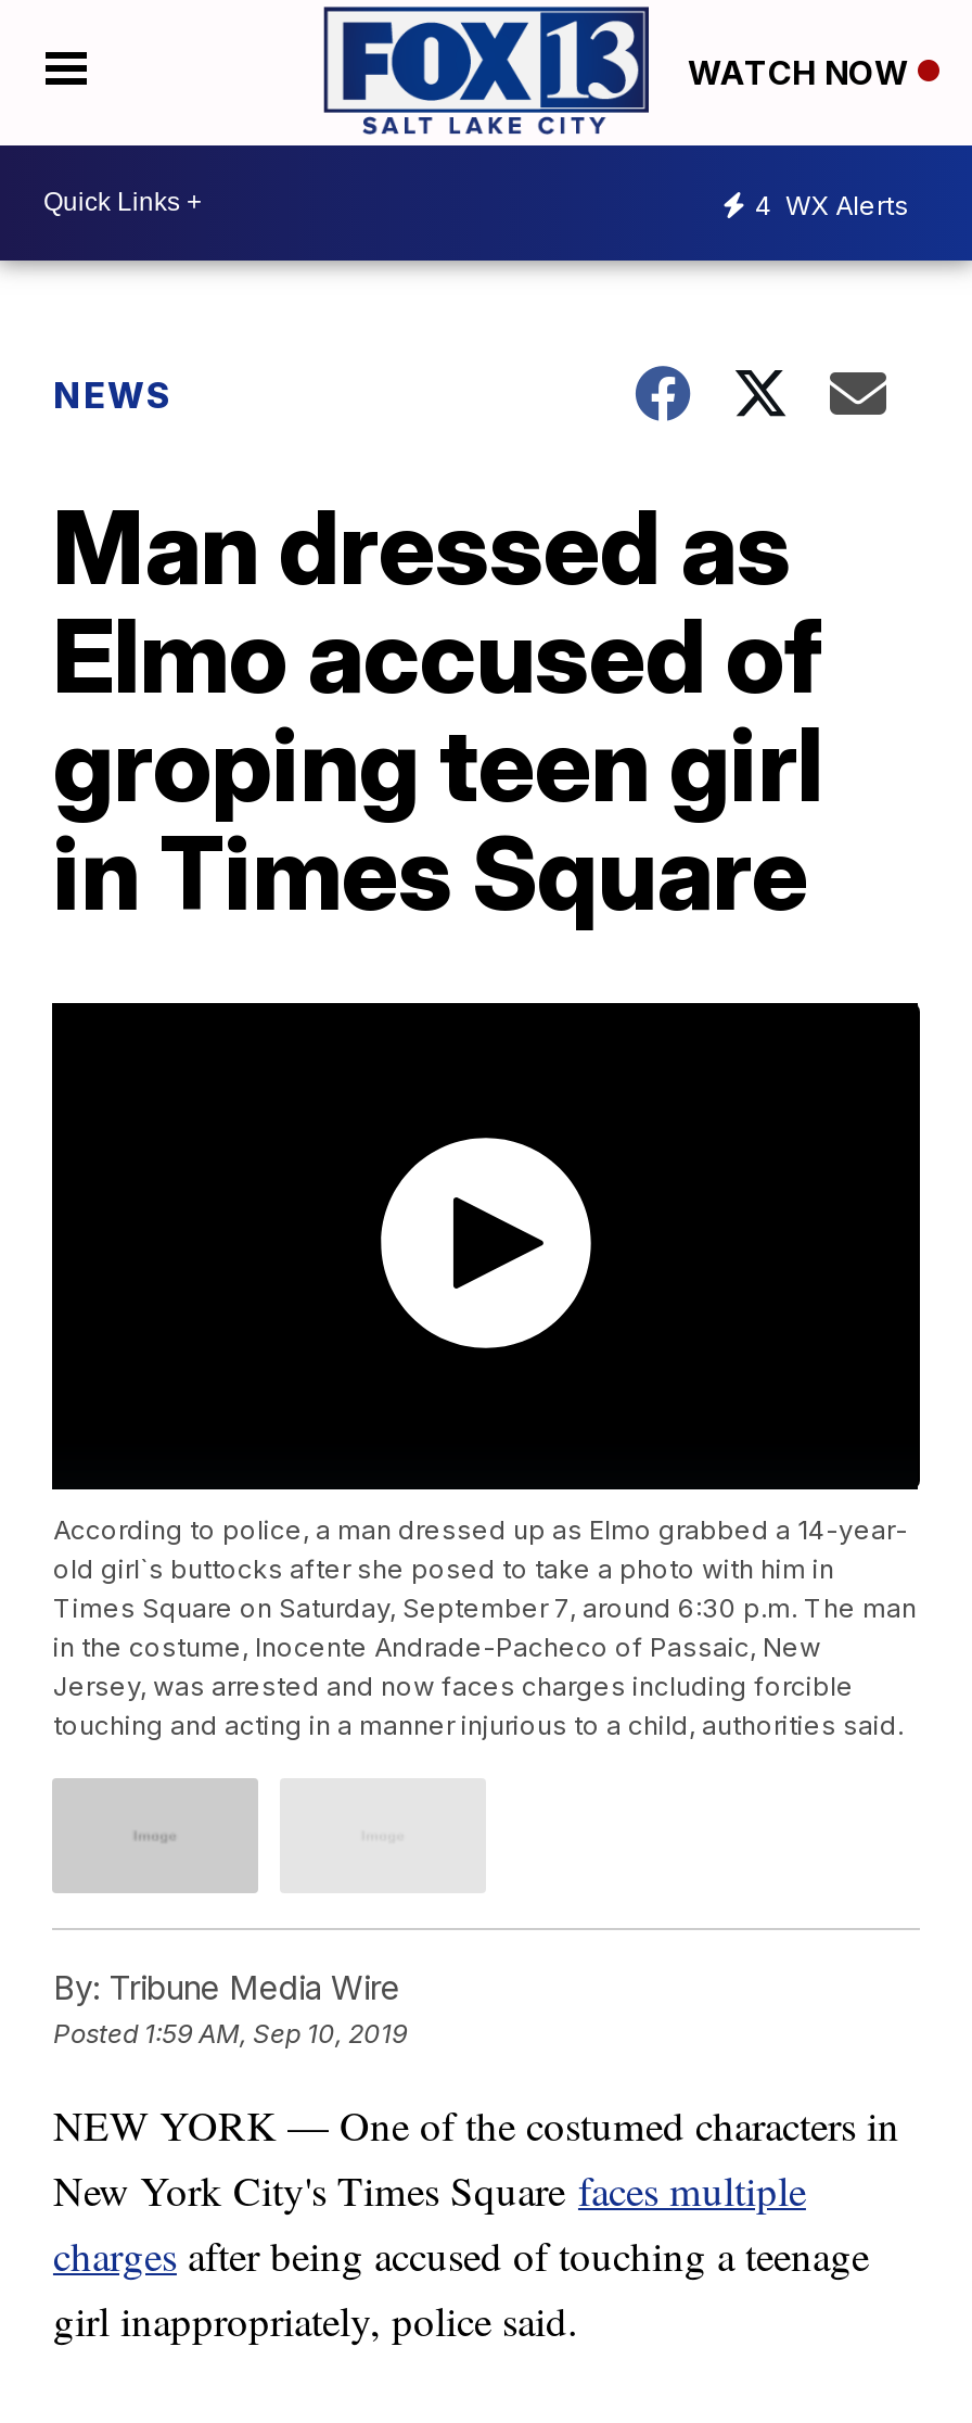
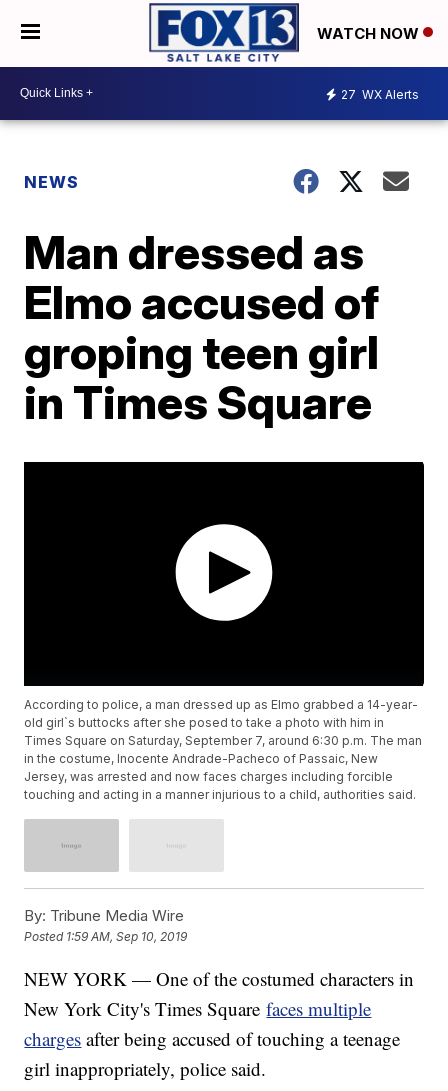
- 4 WX Alerts
+ 27 WX Alerts
